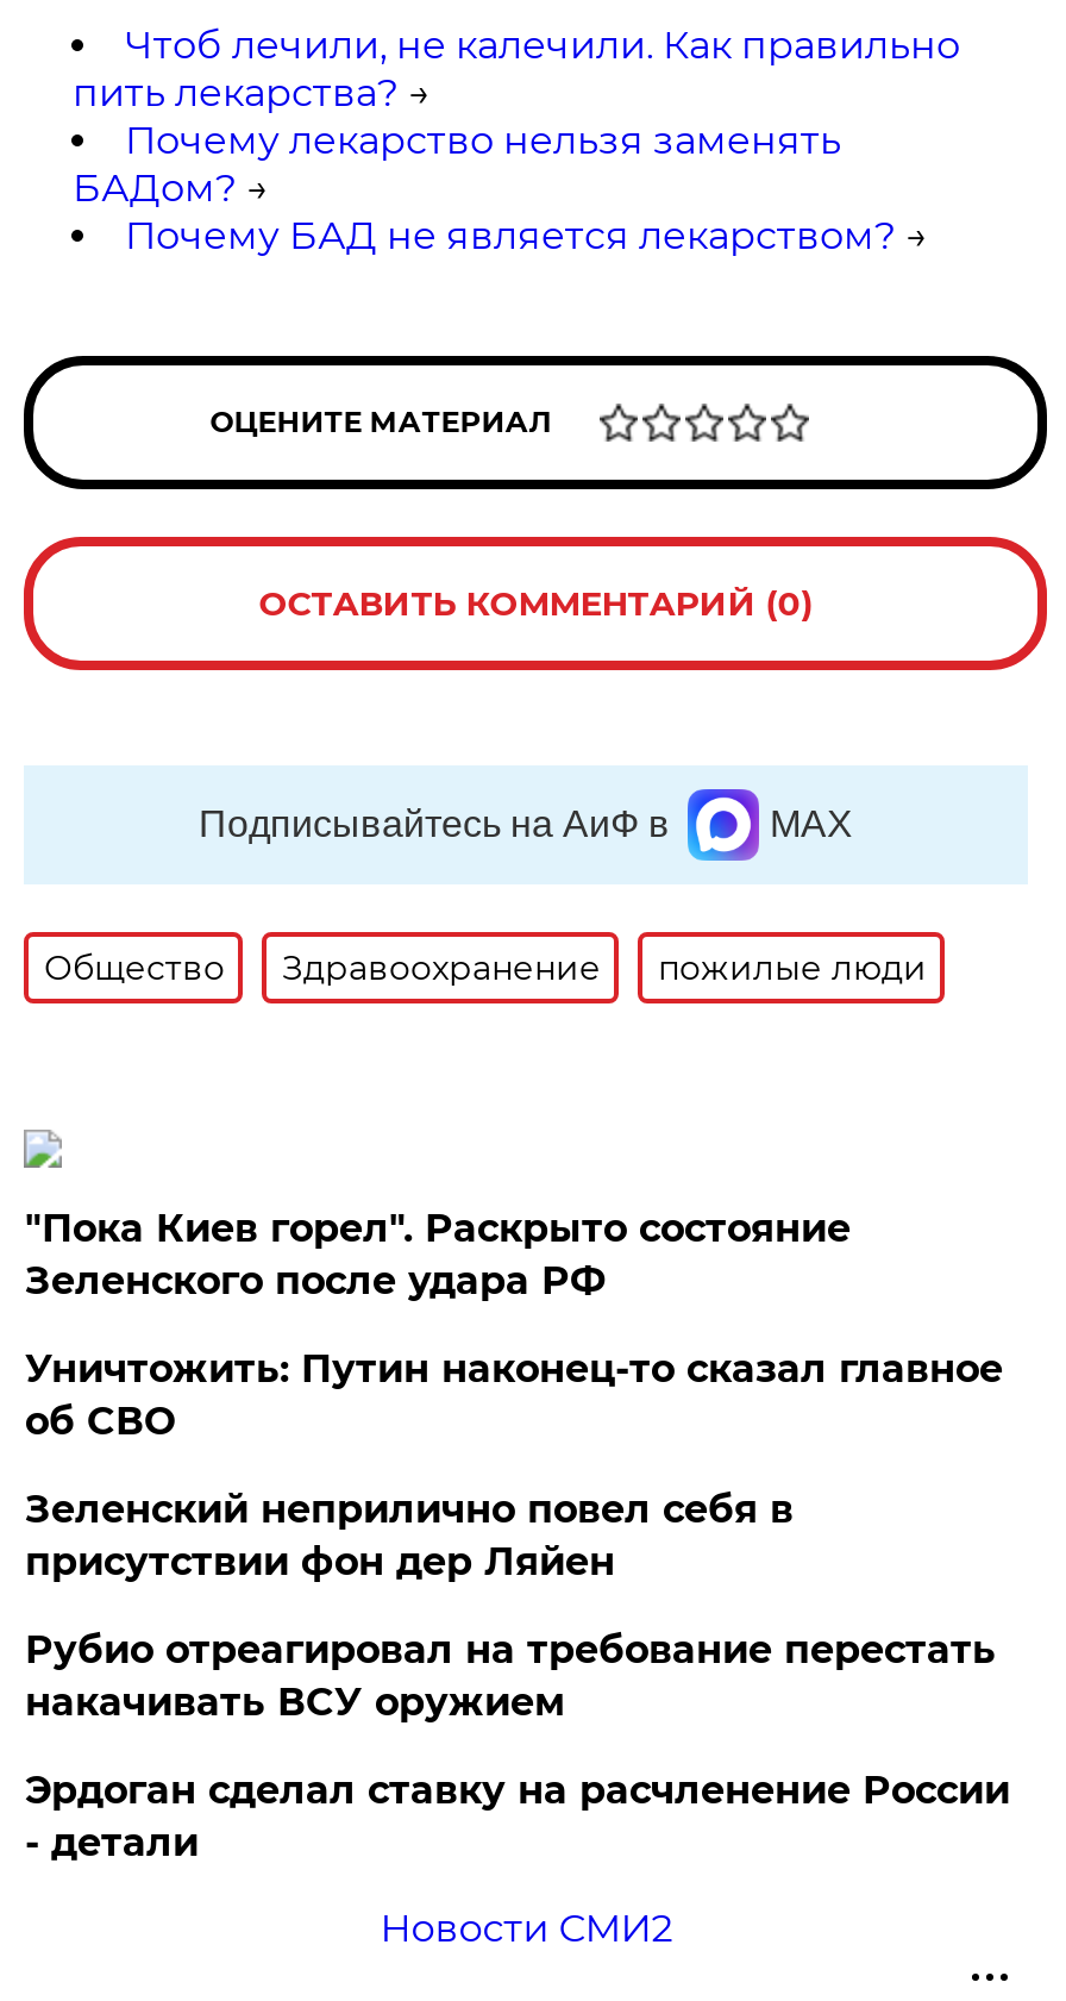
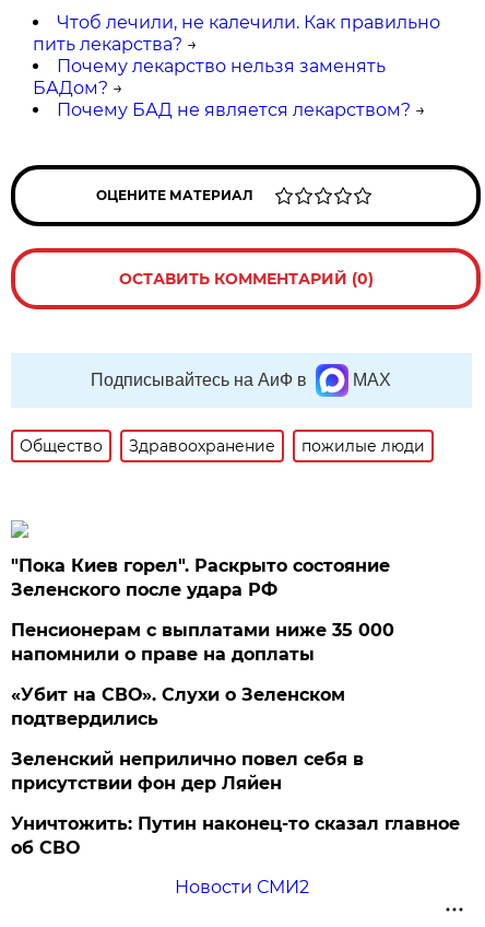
+ Пенсионерам с выплатами ниже 35 000
+ напомнили о праве на доплаты
+ «Убит на СВО». Слухи о Зеленском
+ подтвердились

moved down: Уничтожить: Путин наконец-то сказал главное | об СВО

moved down: Зеленский неприлично повел cебя в | присутствии фон дер Ляйен

- Рубио отреагировал на требование перестать
- накачивать ВСУ оружием
- Эрдоган сделал ставку на расчленение России
- - детали
